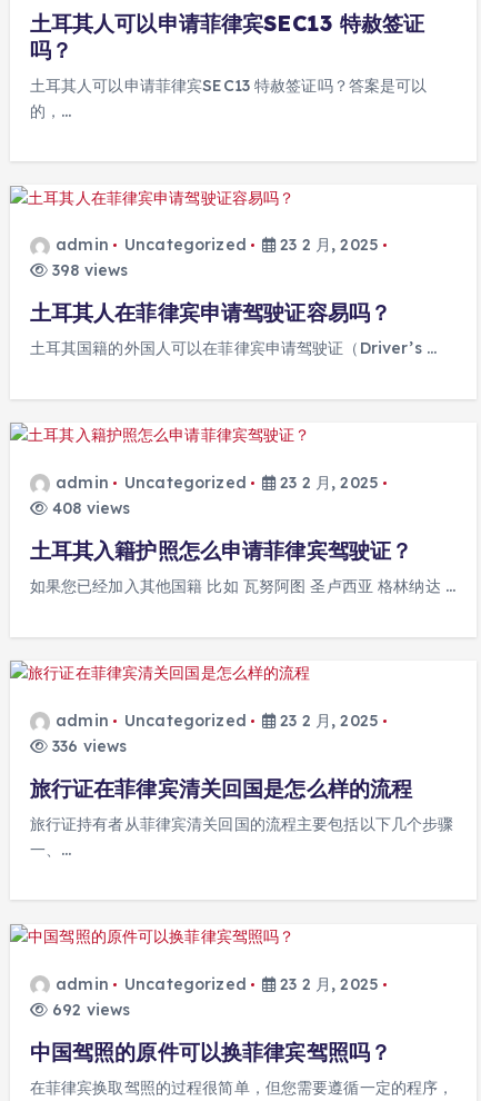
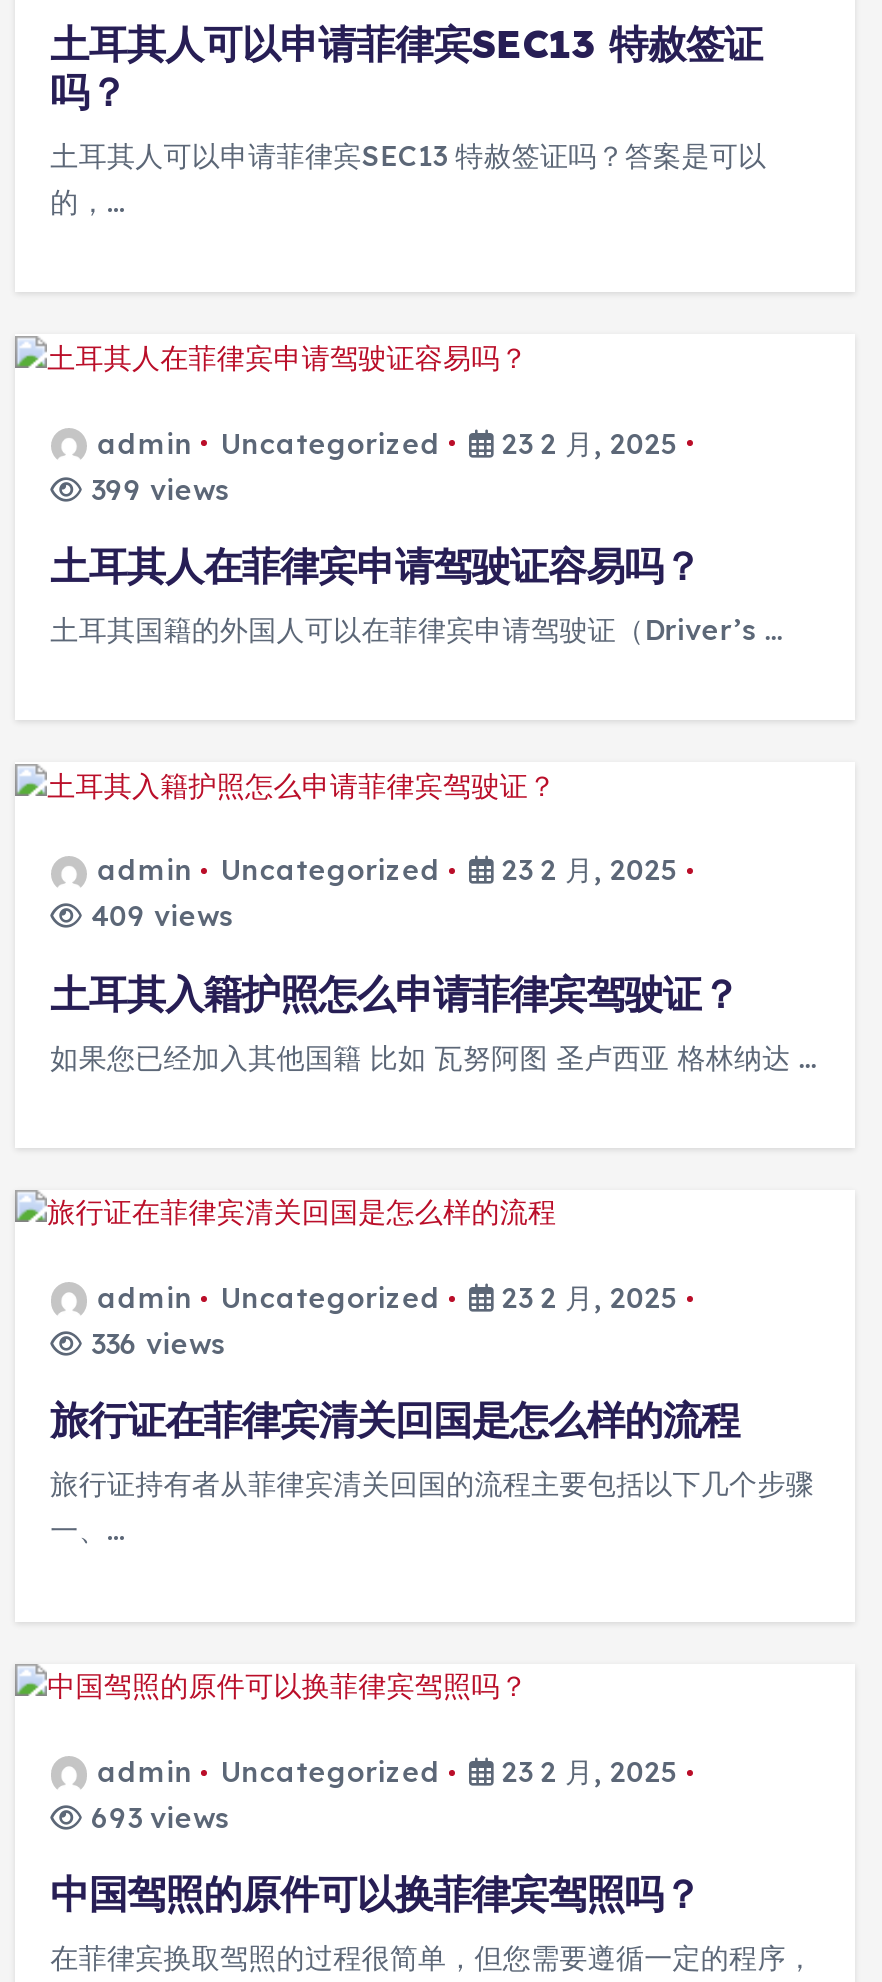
- 398 views
+ 399 views

- 408 views
+ 409 views

- 692 views
+ 693 views
